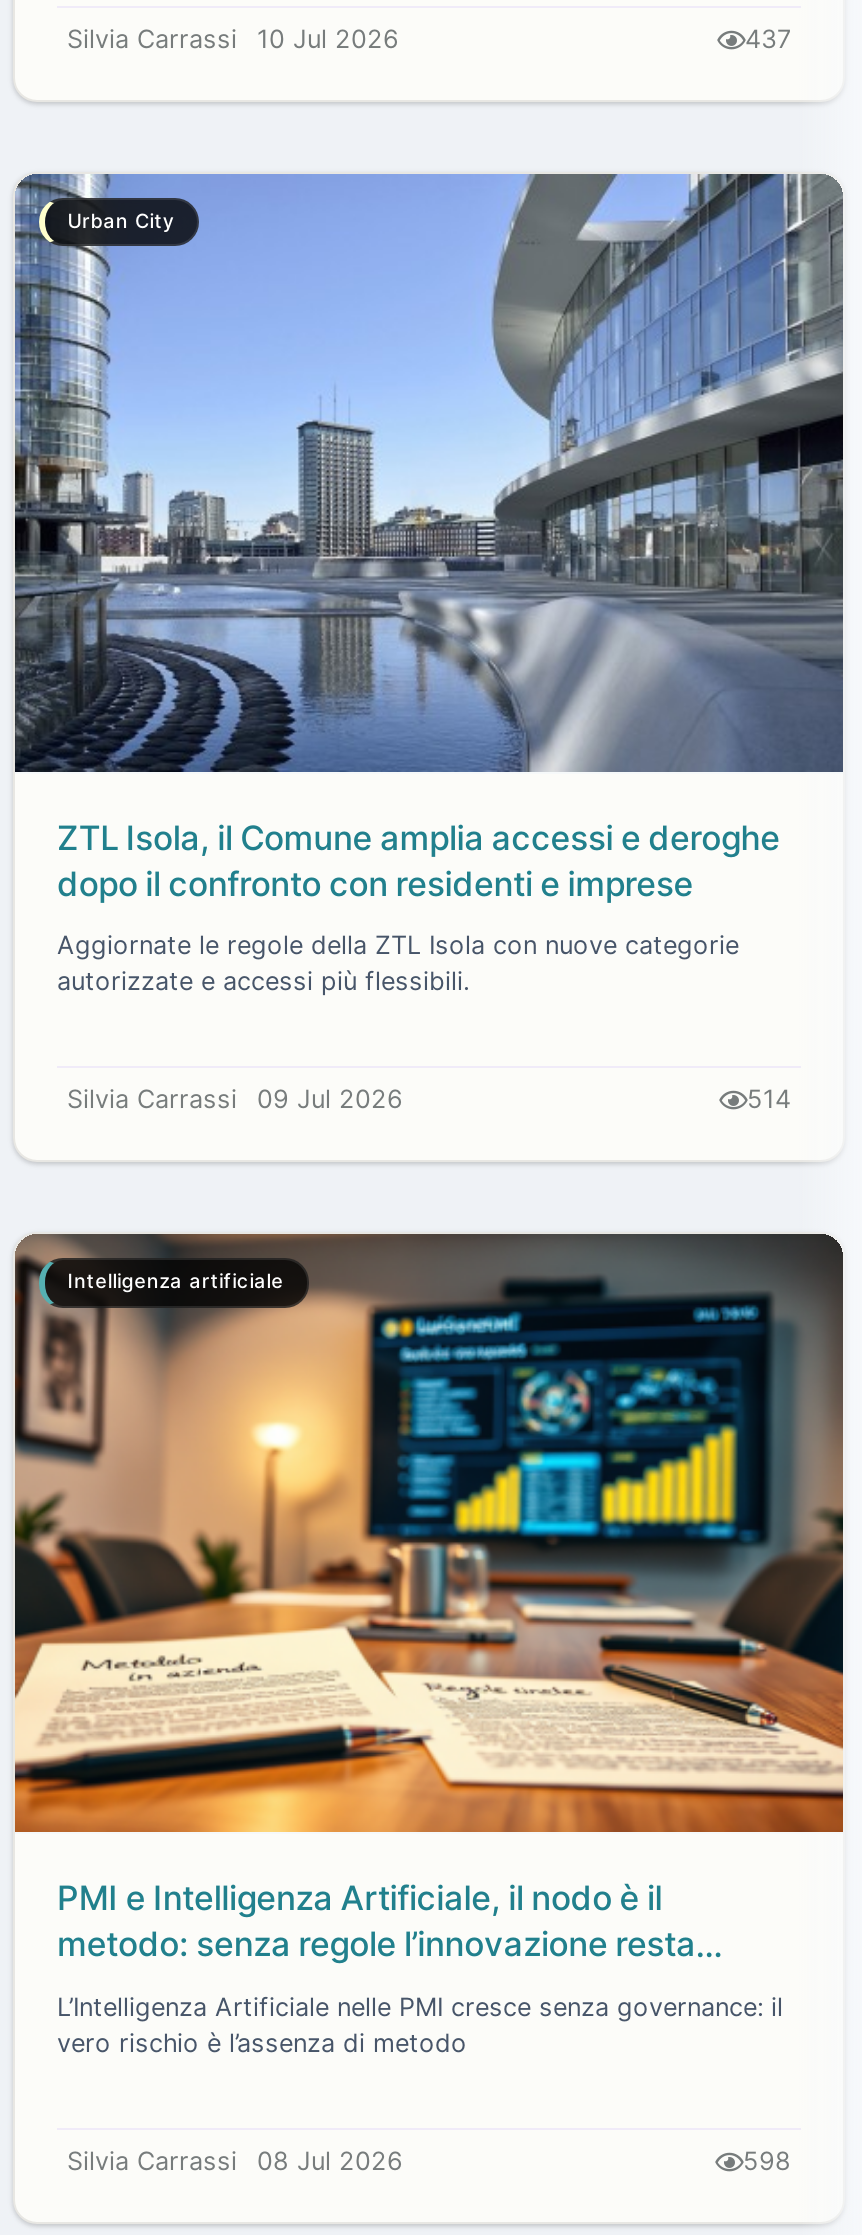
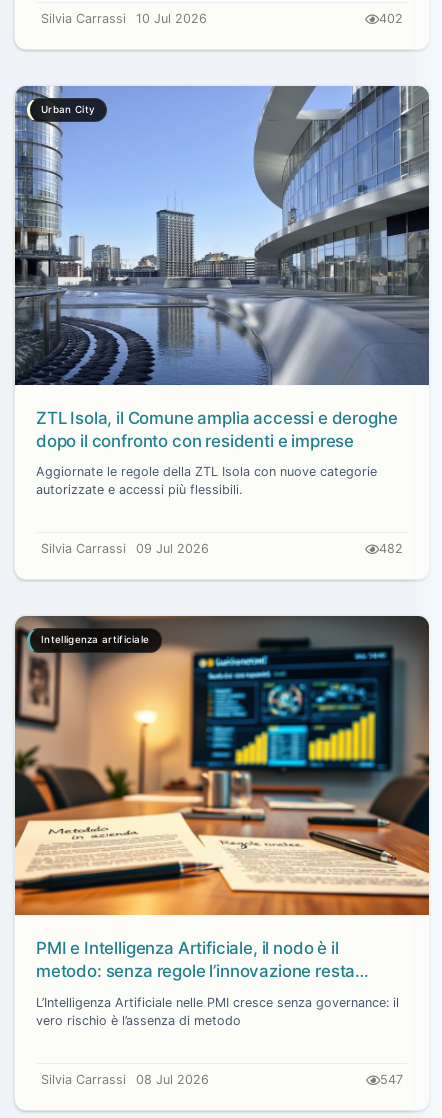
- 437
+ 402

- 514
+ 482

- 598
+ 547
